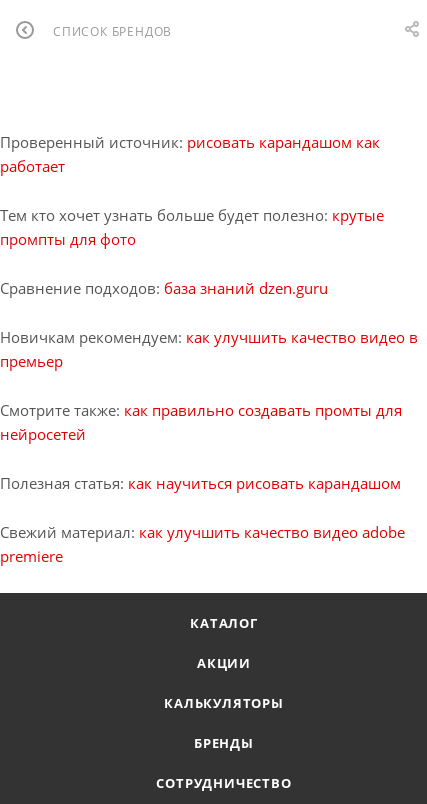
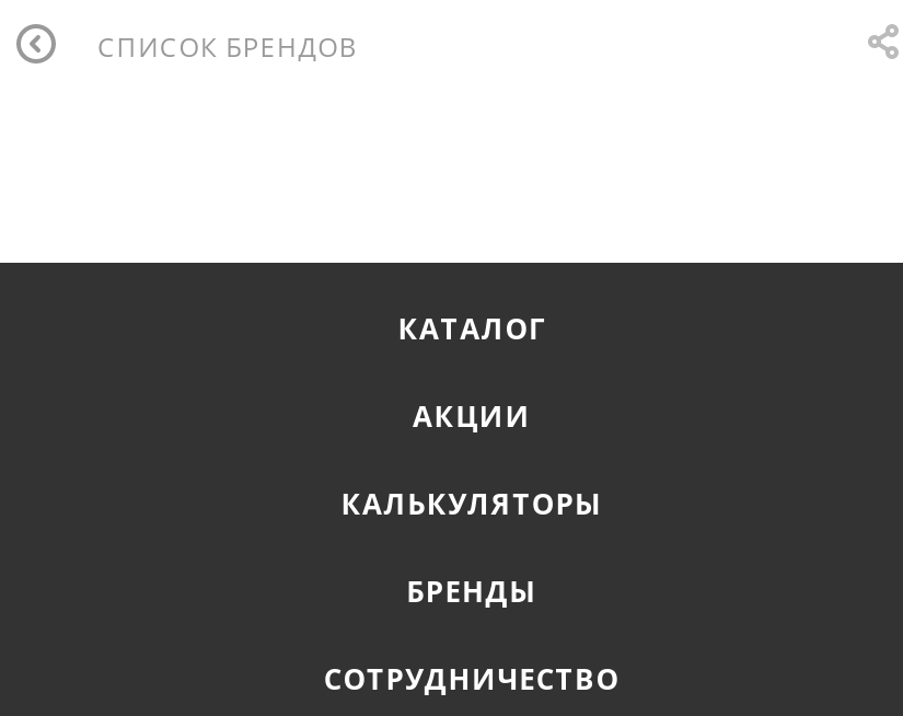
- Проверенный источник: рисовать карандашом как
- работает
- Тем кто хочет узнать больше будет полезно: крутые
- промпты для фото
- Сравнение подходов: база знаний dzen.guru
- Новичкам рекомендуем: как улучшить качество видео в
- премьер
- Смотрите также: как правильно создавать промты для
- нейросетей
- Полезная статья: как научиться рисовать карандашом
- Свежий материал: как улучшить качество видео adobe
- premiere
